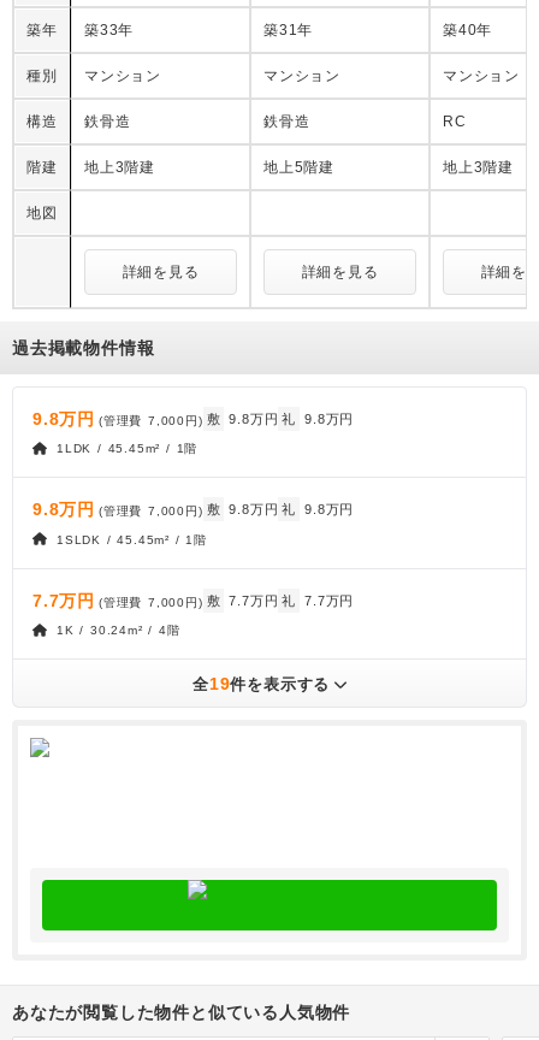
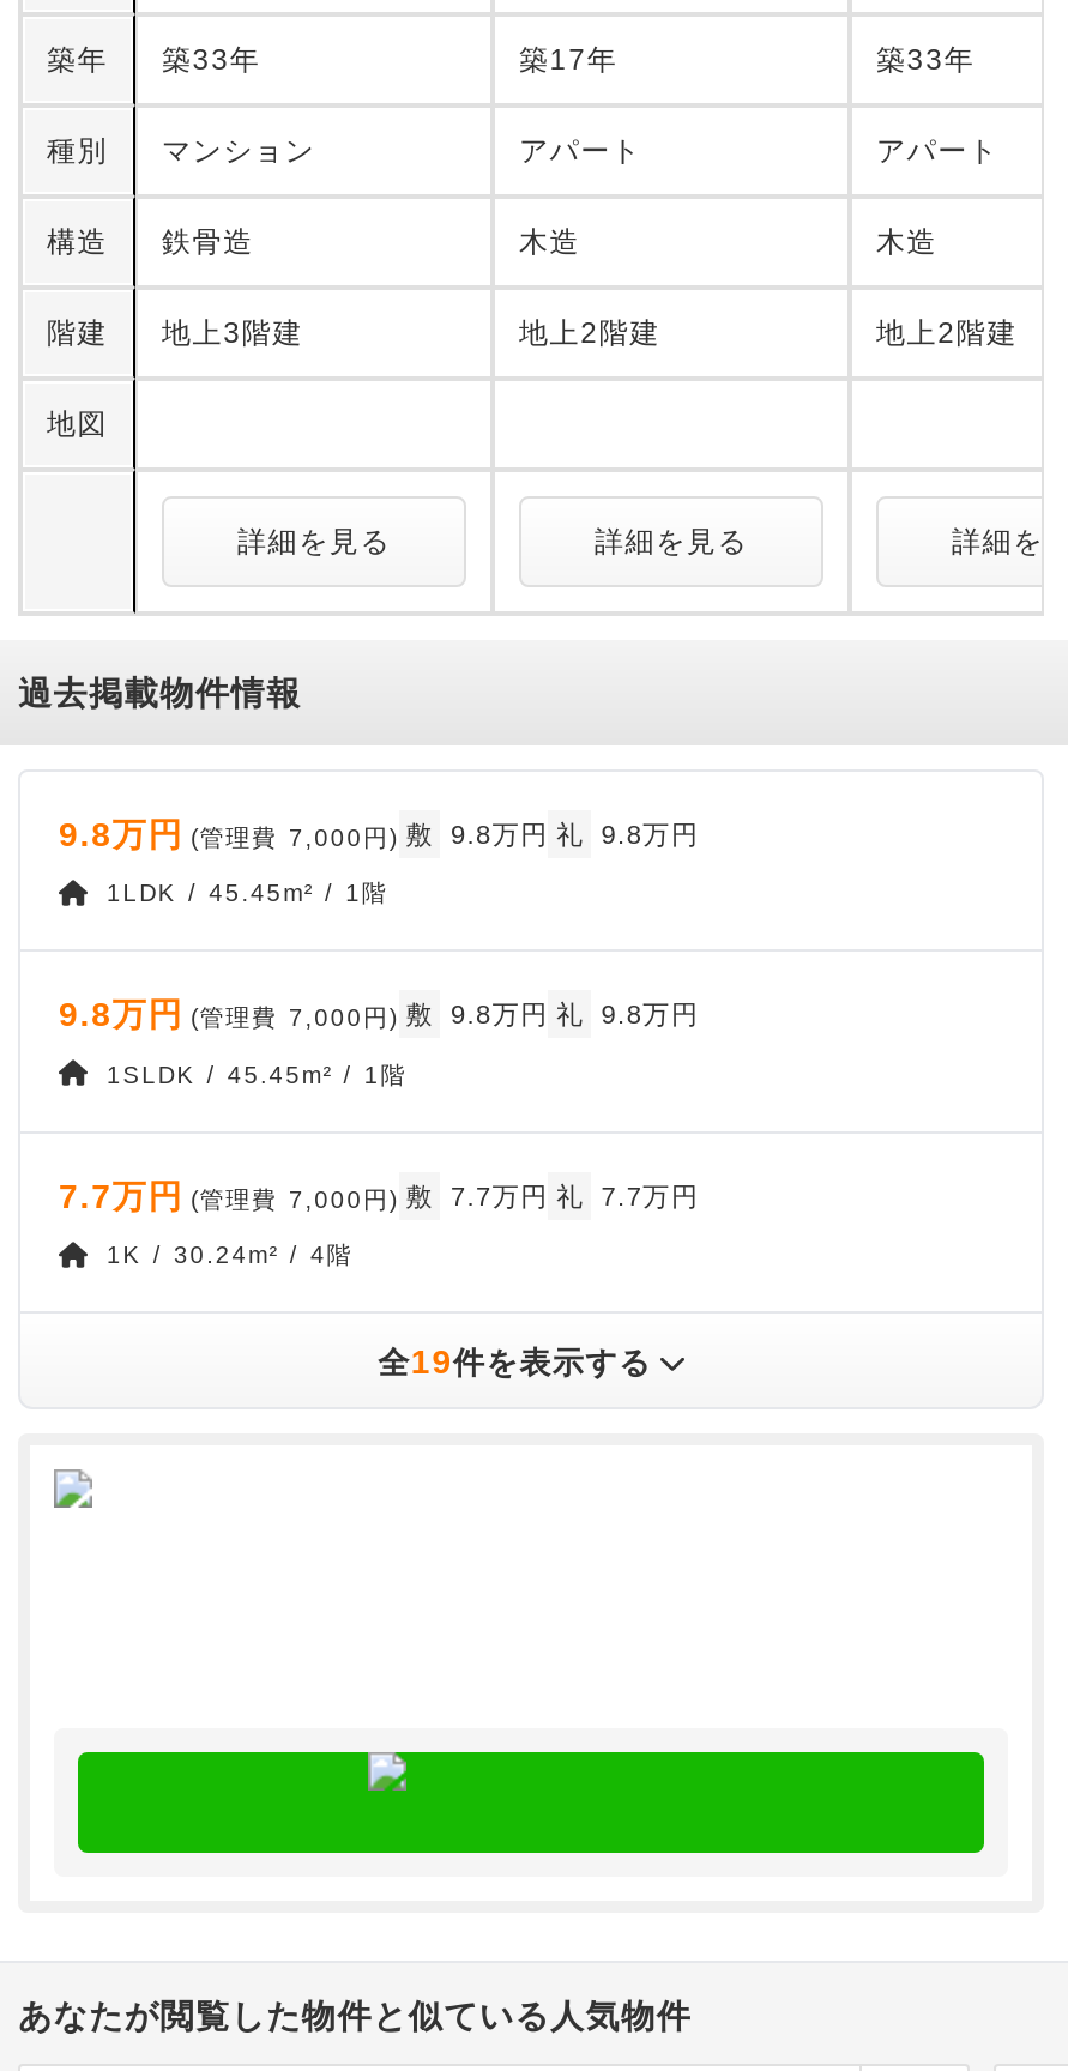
- 築31年
+ 築17年

- 築40年
+ 築33年

- マンション
- マンション
+ アパート
+ アパート

- 鉄骨造
- RC
+ 木造
+ 木造

- 地上5階建
+ 地上2階建

- 地上3階建
+ 地上2階建
